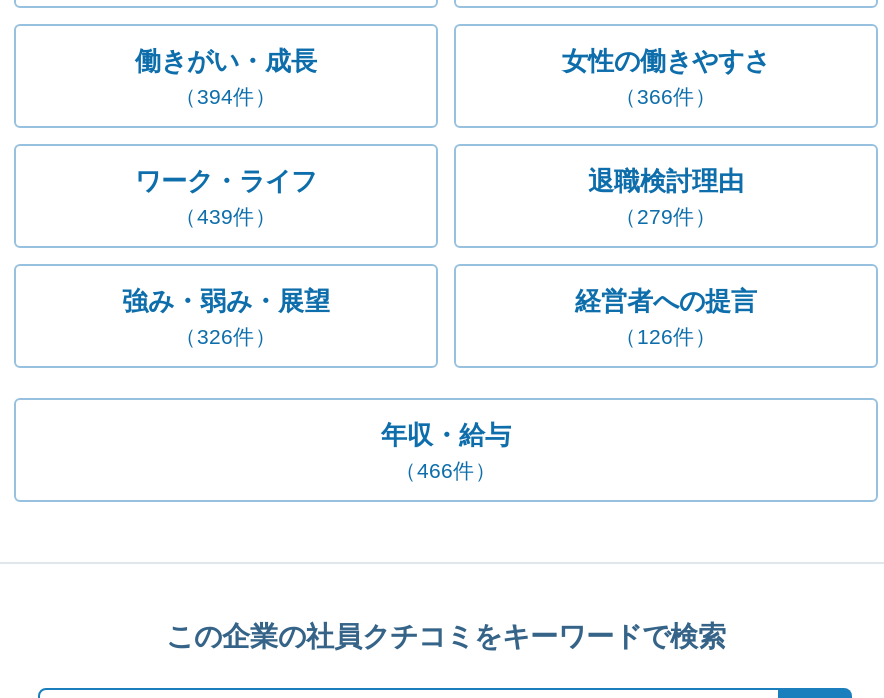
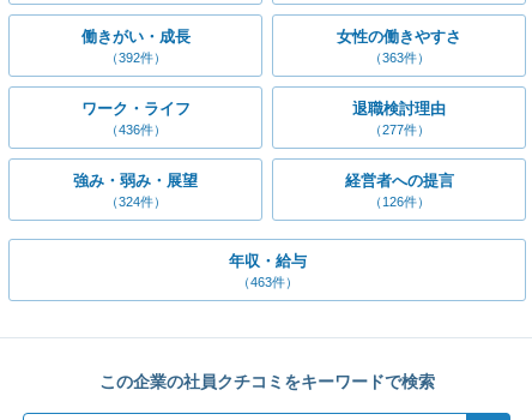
- （394件）
+ （392件）

- （366件）
+ （363件）

- （439件）
+ （436件）

- （279件）
+ （277件）

- （326件）
+ （324件）

- （466件）
+ （463件）
